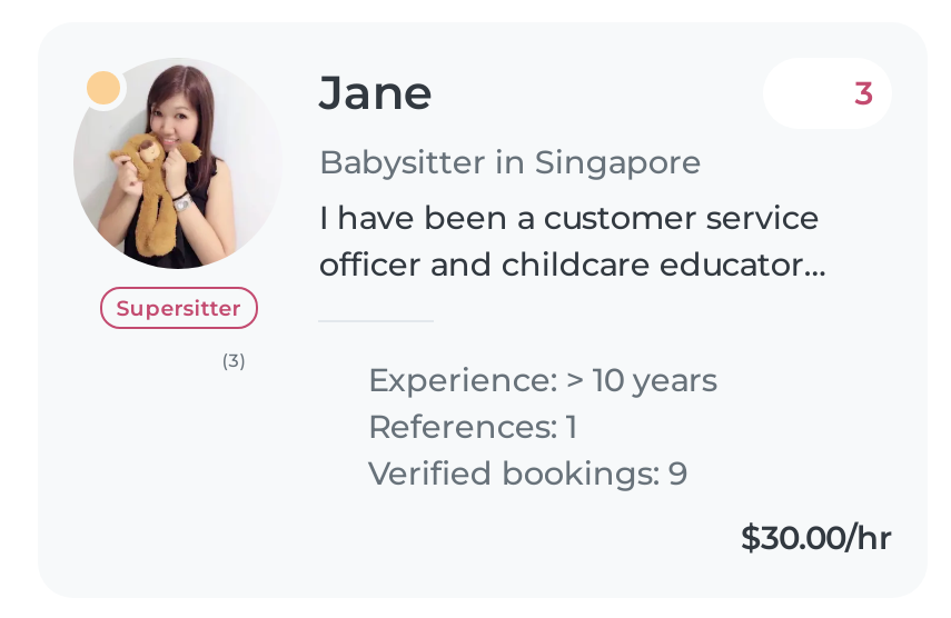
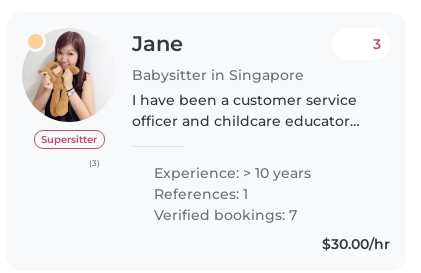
- Verified bookings: 9
+ Verified bookings: 7
